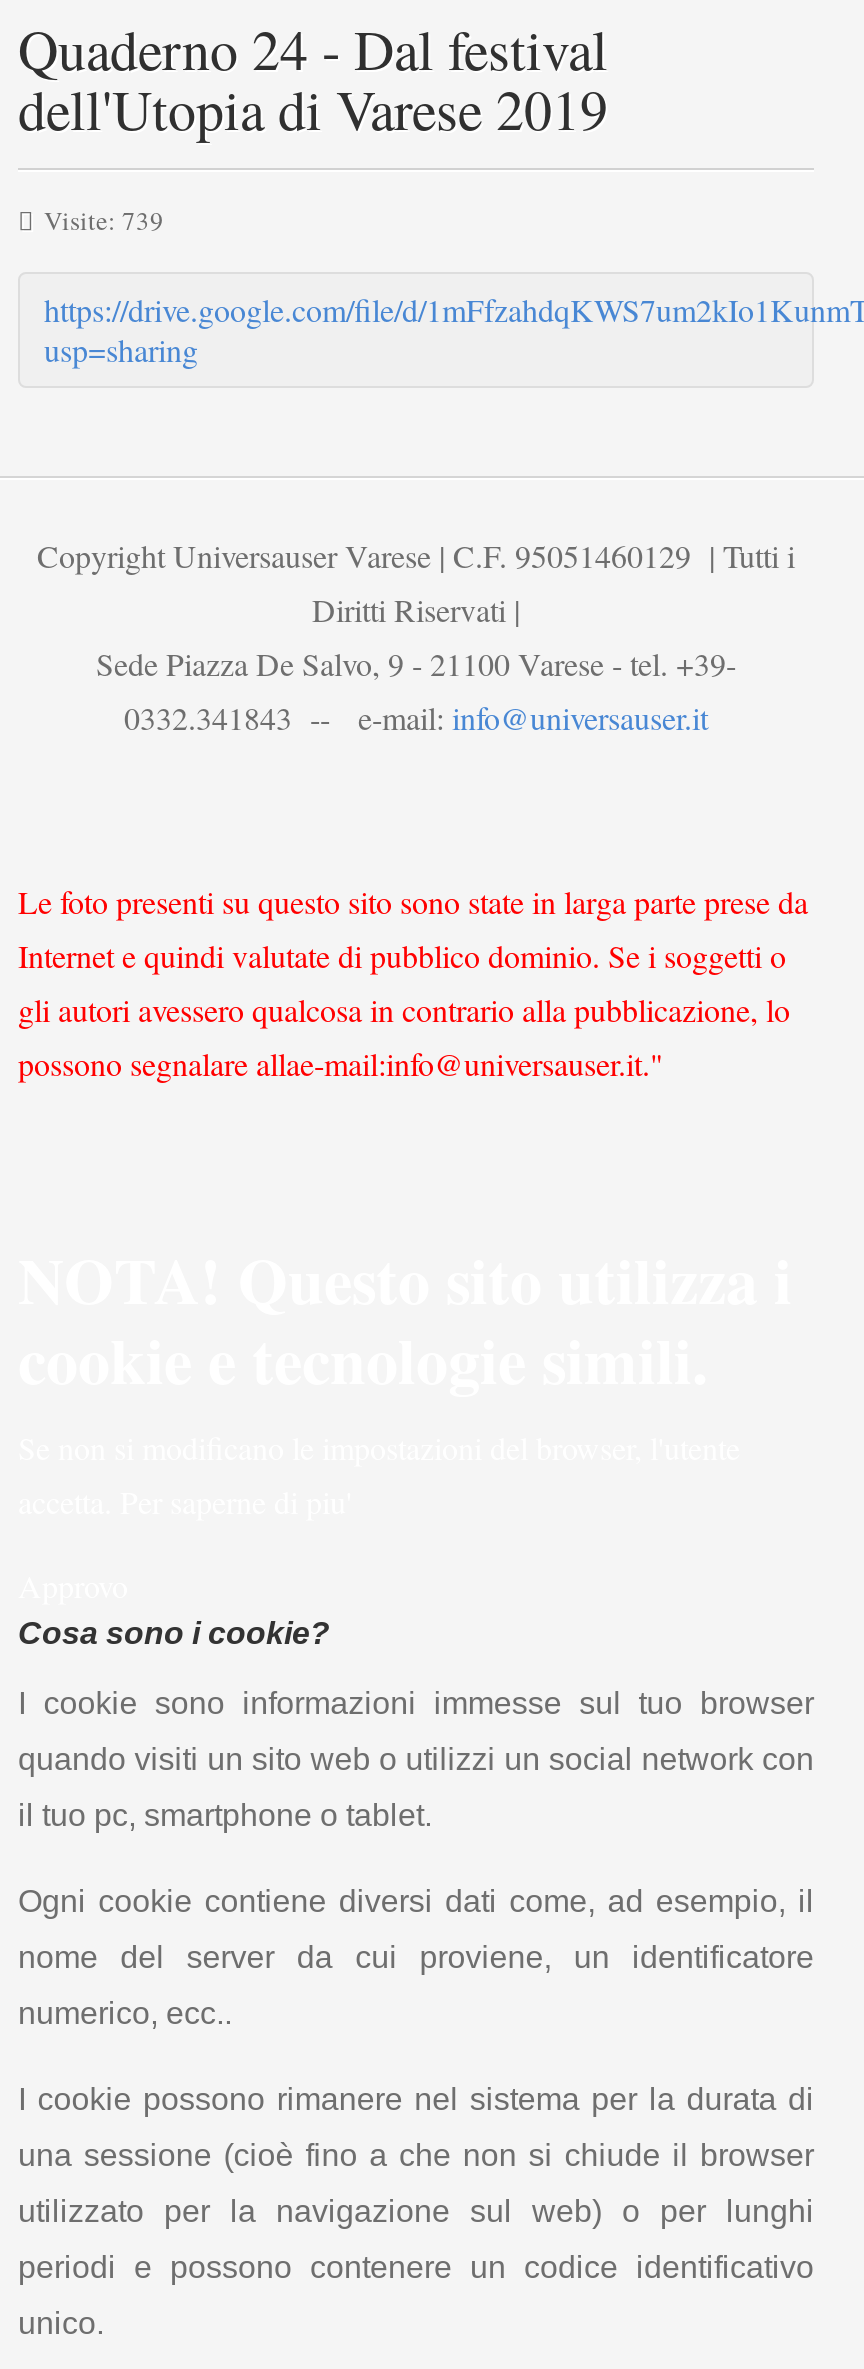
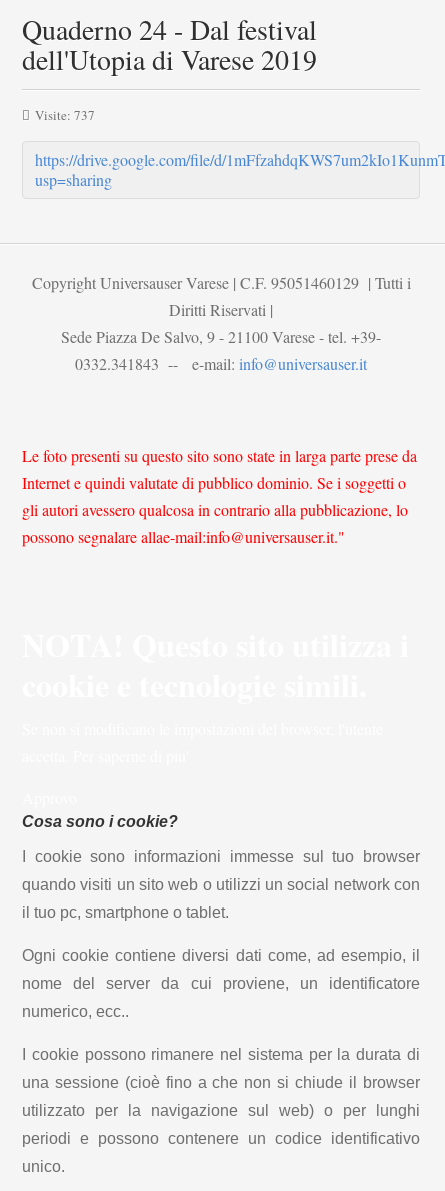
- Visite: 739
+ Visite: 737
